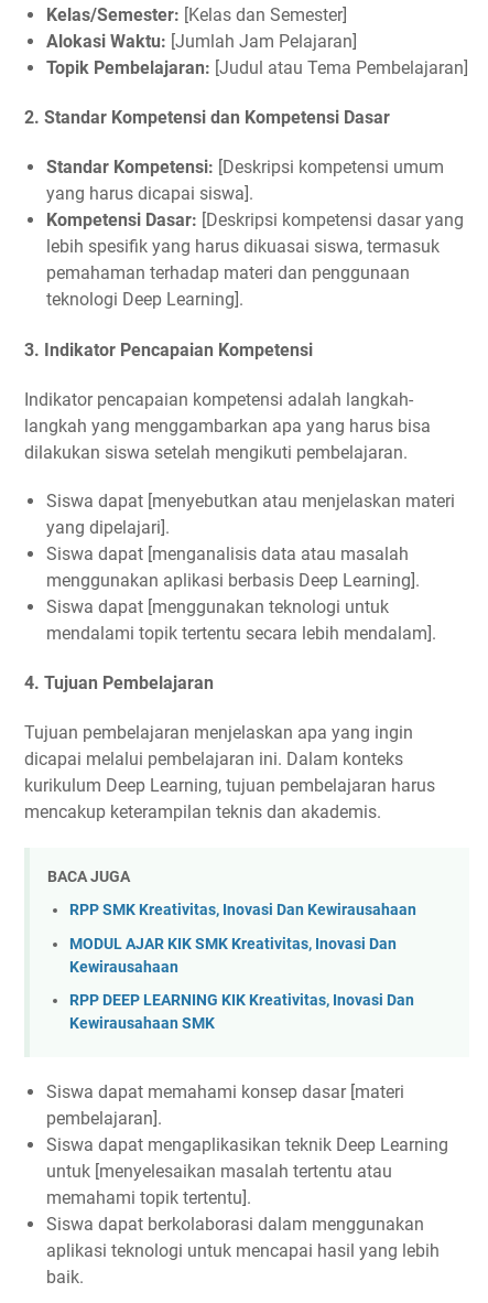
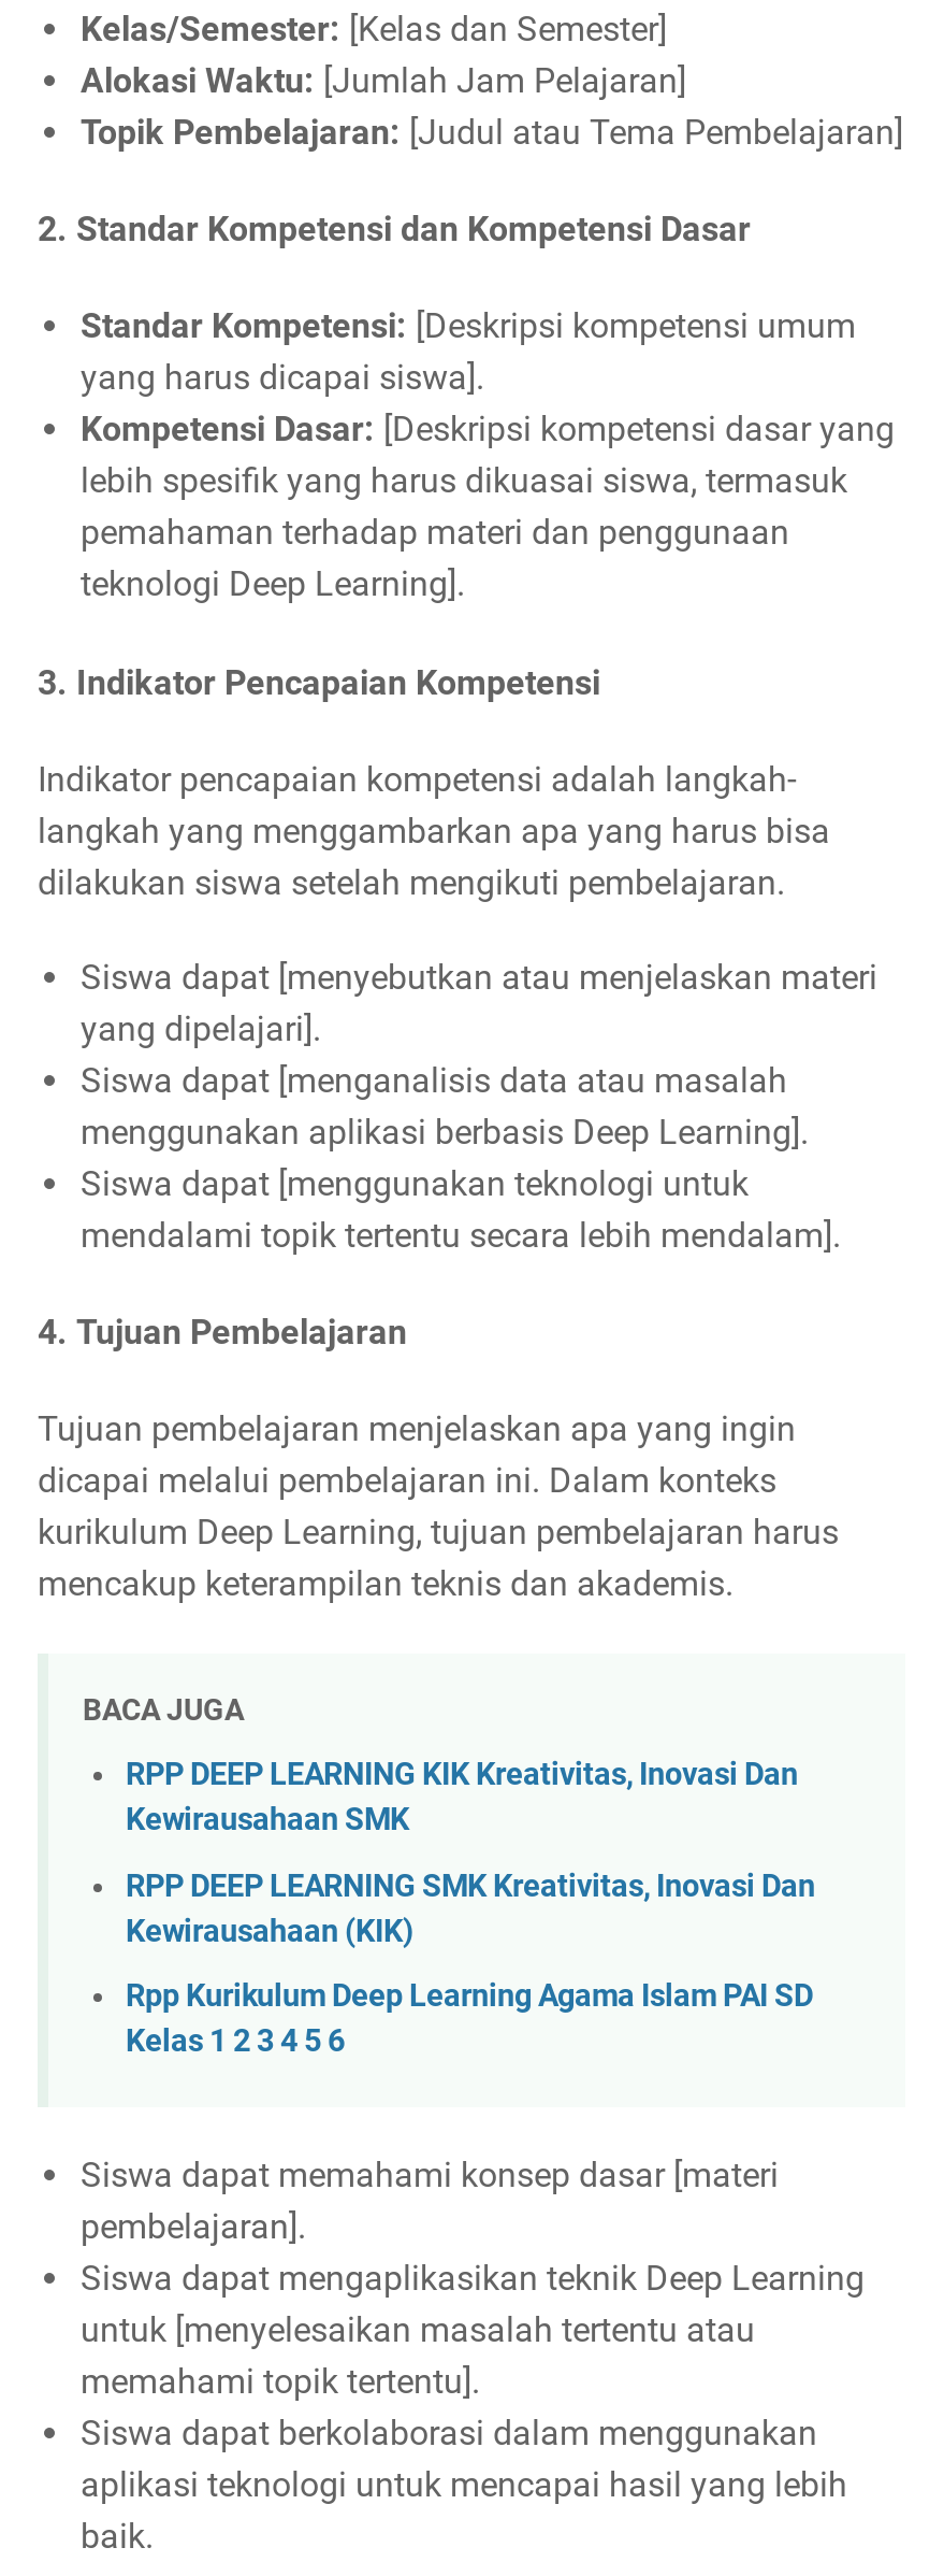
- RPP SMK Kreativitas, Inovasi Dan Kewirausahaan
- MODUL AJAR KIK SMK Kreativitas, Inovasi Dan
- Kewirausahaan

moved up: RPP DEEP LEARNING KIK Kreativitas, Inovasi Dan | Kewirausahaan SMK

+ RPP DEEP LEARNING SMK Kreativitas, Inovasi Dan
+ Kewirausahaan (KIK)
+ Rpp Kurikulum Deep Learning Agama Islam PAI SD
+ Kelas 1 2 3 4 5 6
